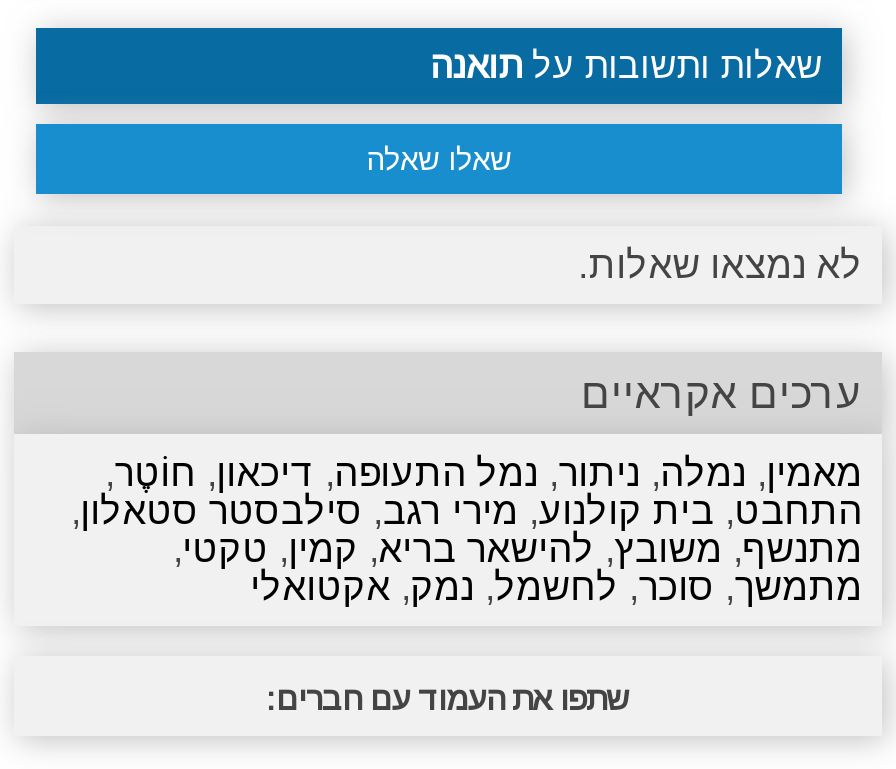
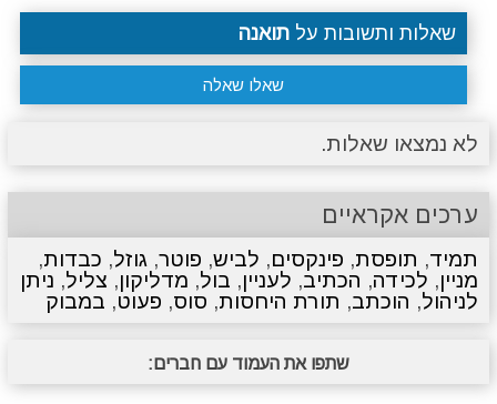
- מאמין, נמלה, ניתור, נמל התעופה, דיכאון, חוֹטֶר,
- התחבט, בית קולנוע, מירי רגב, סילבסטר סטאלון,
- מתנשף, משובץ, להישאר בריא, קמין, טקטי,
- מתמשך, סוכר, לחשמל, נמק, אקטואלי
+ תמיד, תופסת, פינקסים, לביש, פוטר, גוזל, כבדות,
+ מניין, לכידה, הכתיב, לעניין, בול, מדליקון,צליל, ניתן
+ לניהול, הוכתב, תורת היחסות, סוס, פעוט, במבוק
